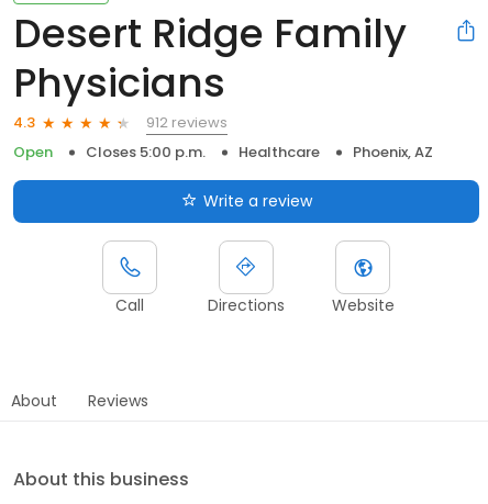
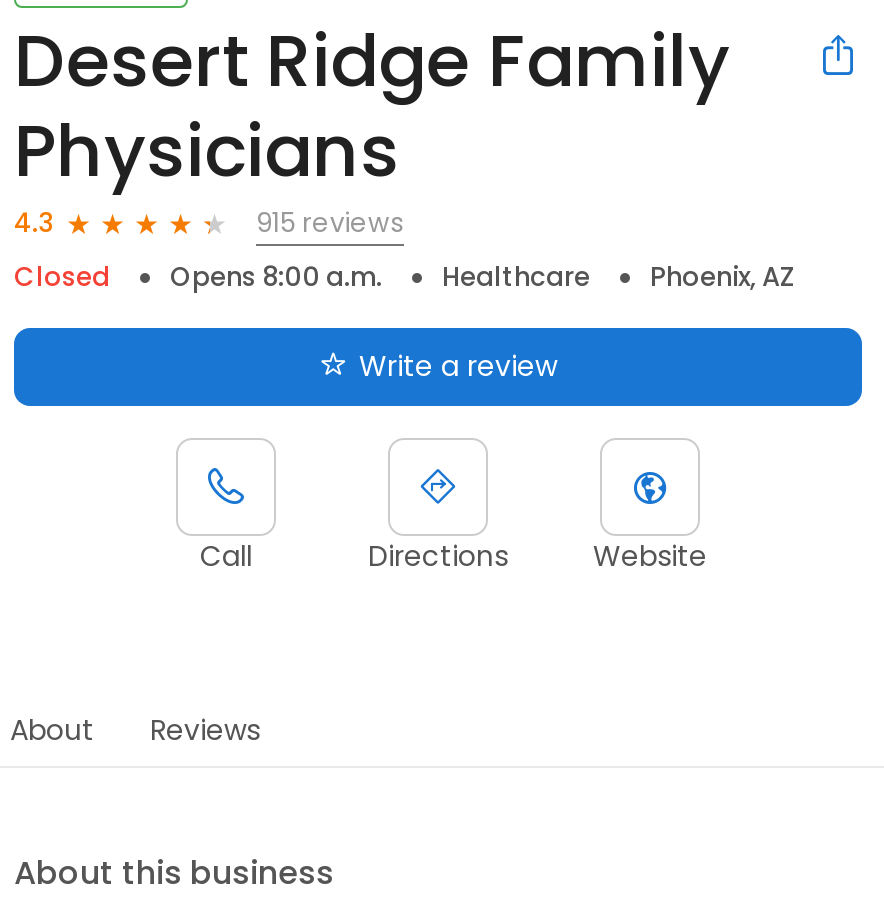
- 912 reviews
- Open
- Closes 5:00 p.m.
+ 915 reviews
+ Closed
+ Opens 8:00 a.m.
